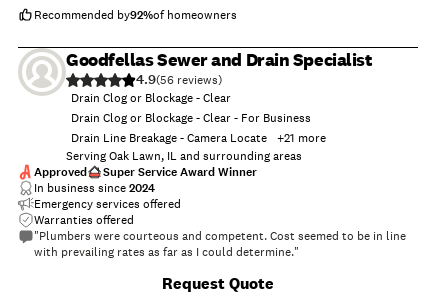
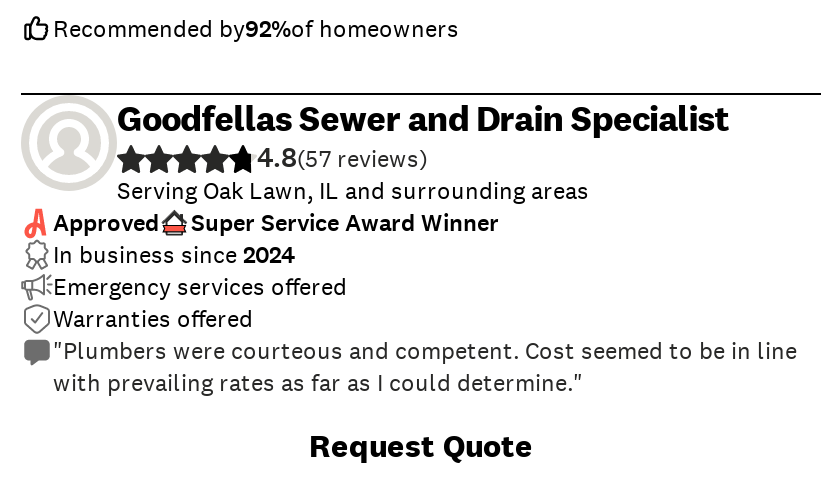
- 4.9(56
+ 4.8(57

- Drain Clog or Blockage - Clear
- Drain Clog or Blockage - Clear - For Business
- Drain Line Breakage - Camera Locate
- +21 more
